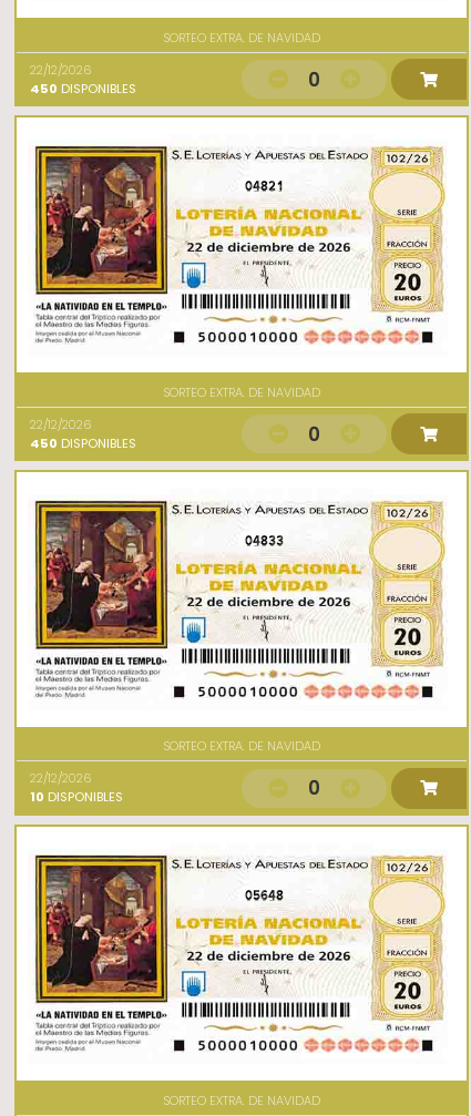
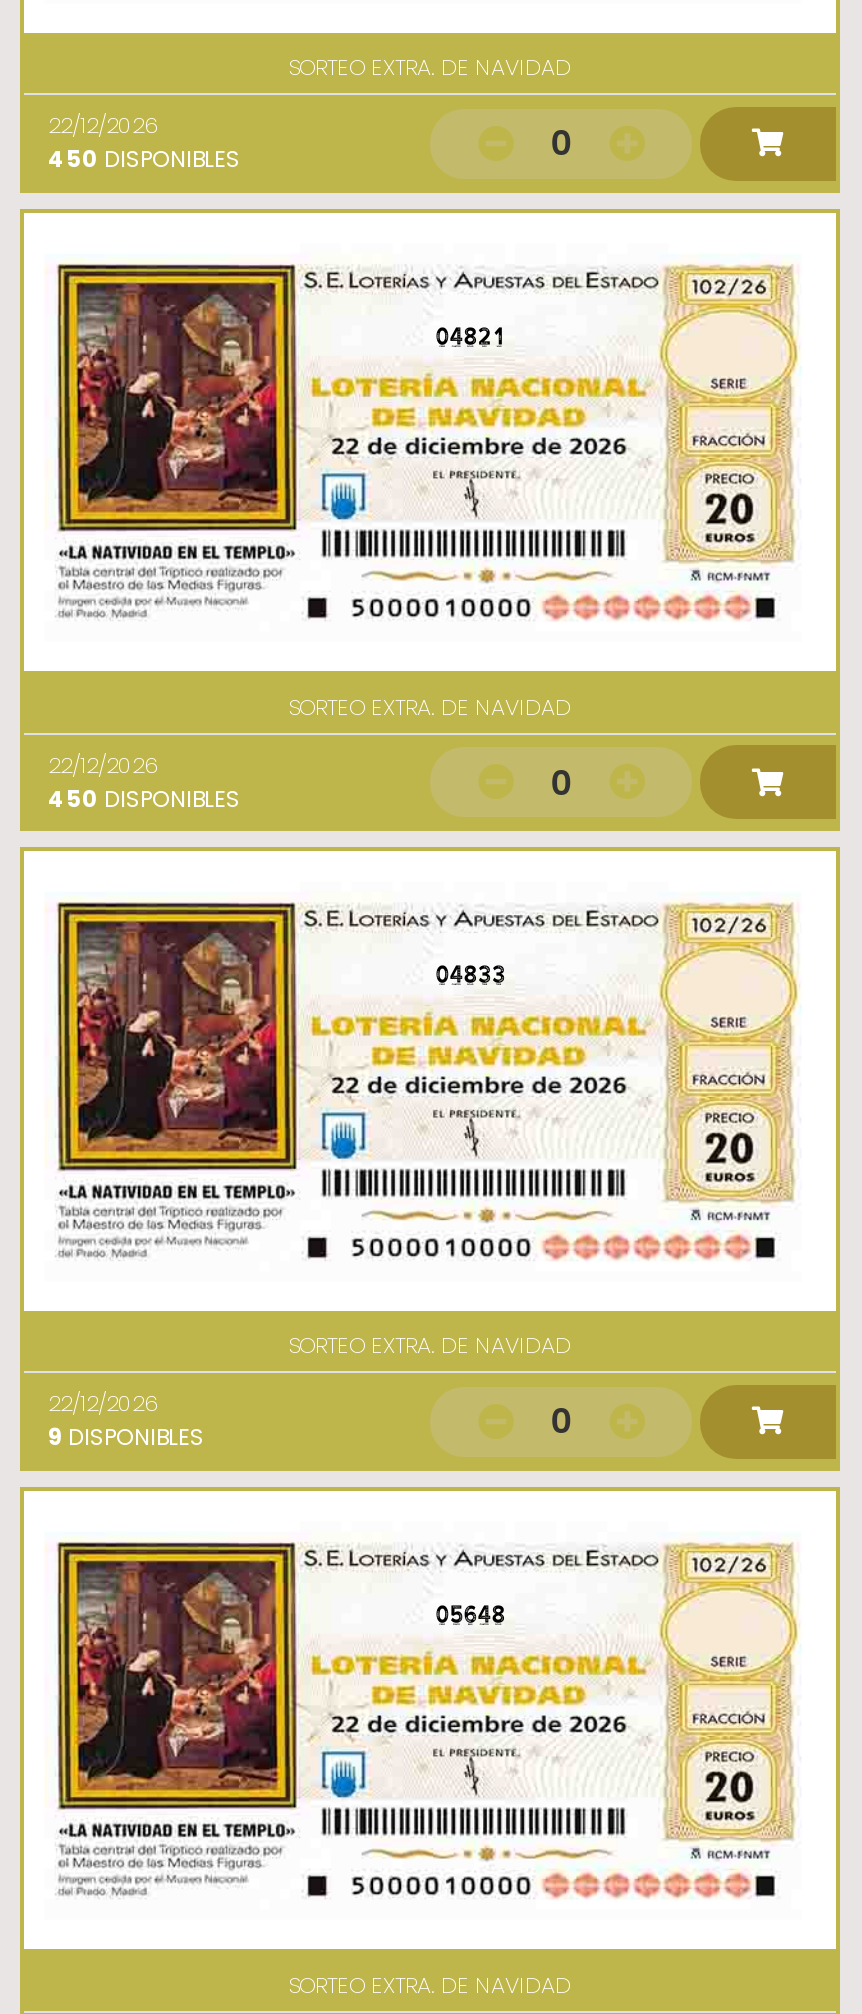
- 10 DISPONIBLES
+ 9 DISPONIBLES
